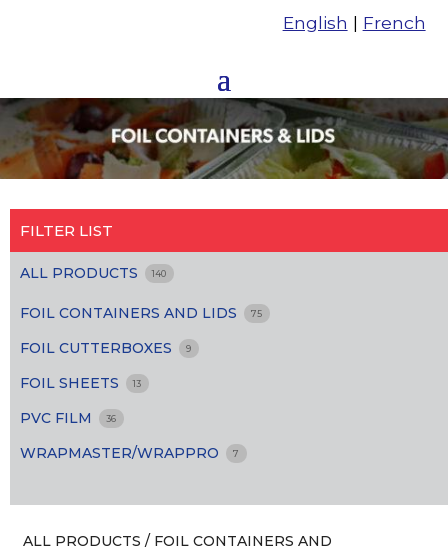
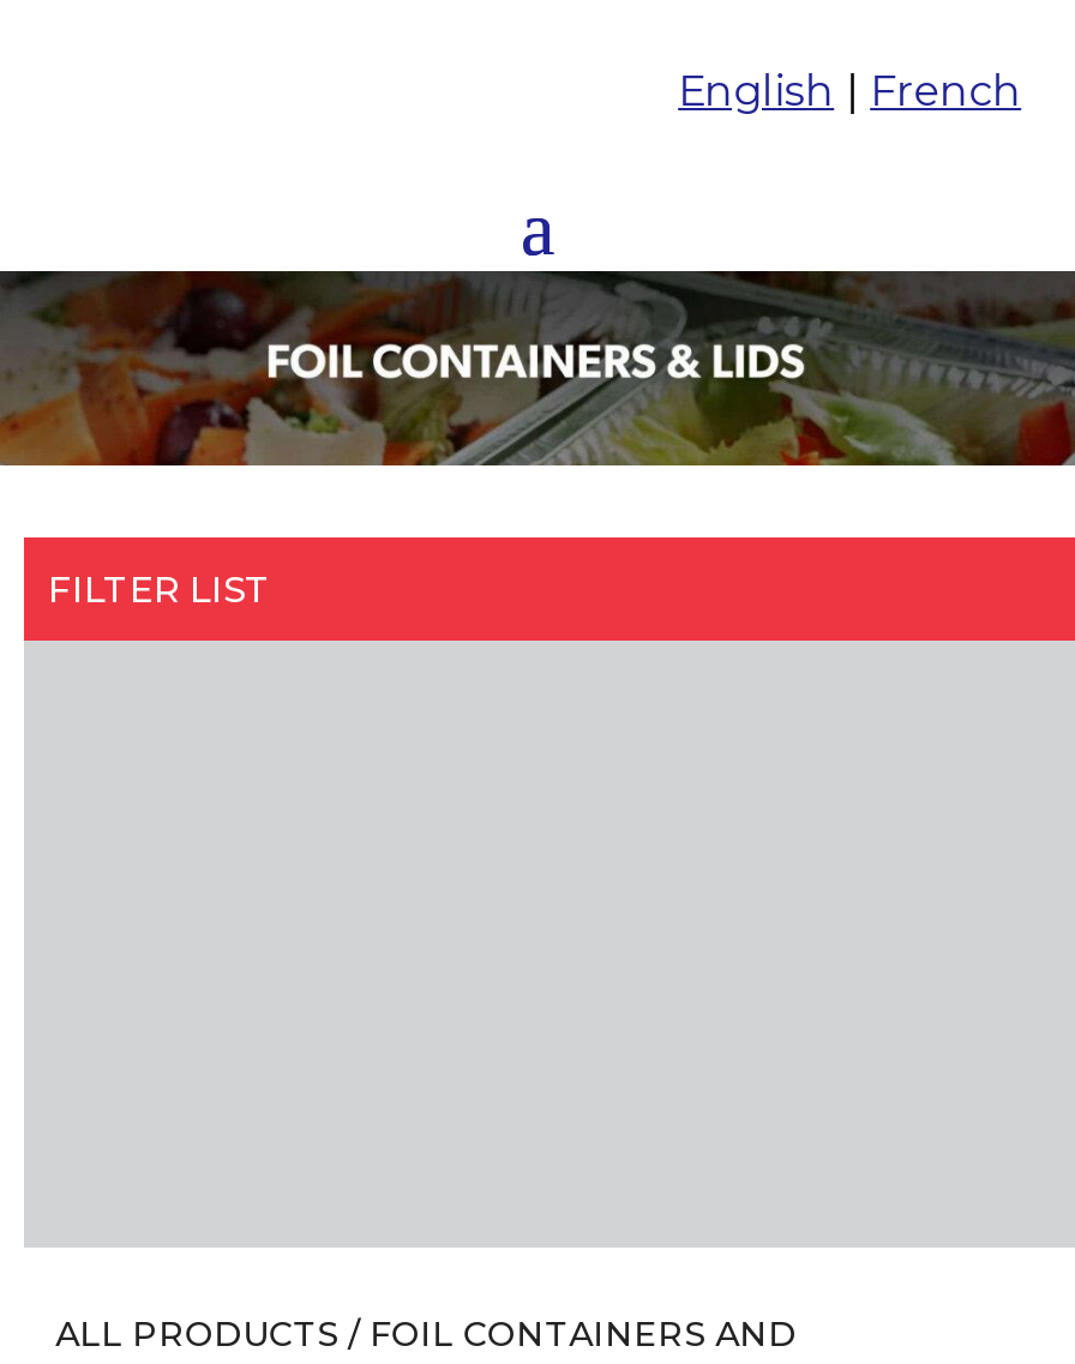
- ALL PRODUCTS
- 140
- FOIL CONTAINERS AND LIDS
- 75
- FOIL CUTTERBOXES
- 9
- FOIL SHEETS
- 13
- PVC FILM
- 36
- WRAPMASTER/WRAPPRO
- 7
